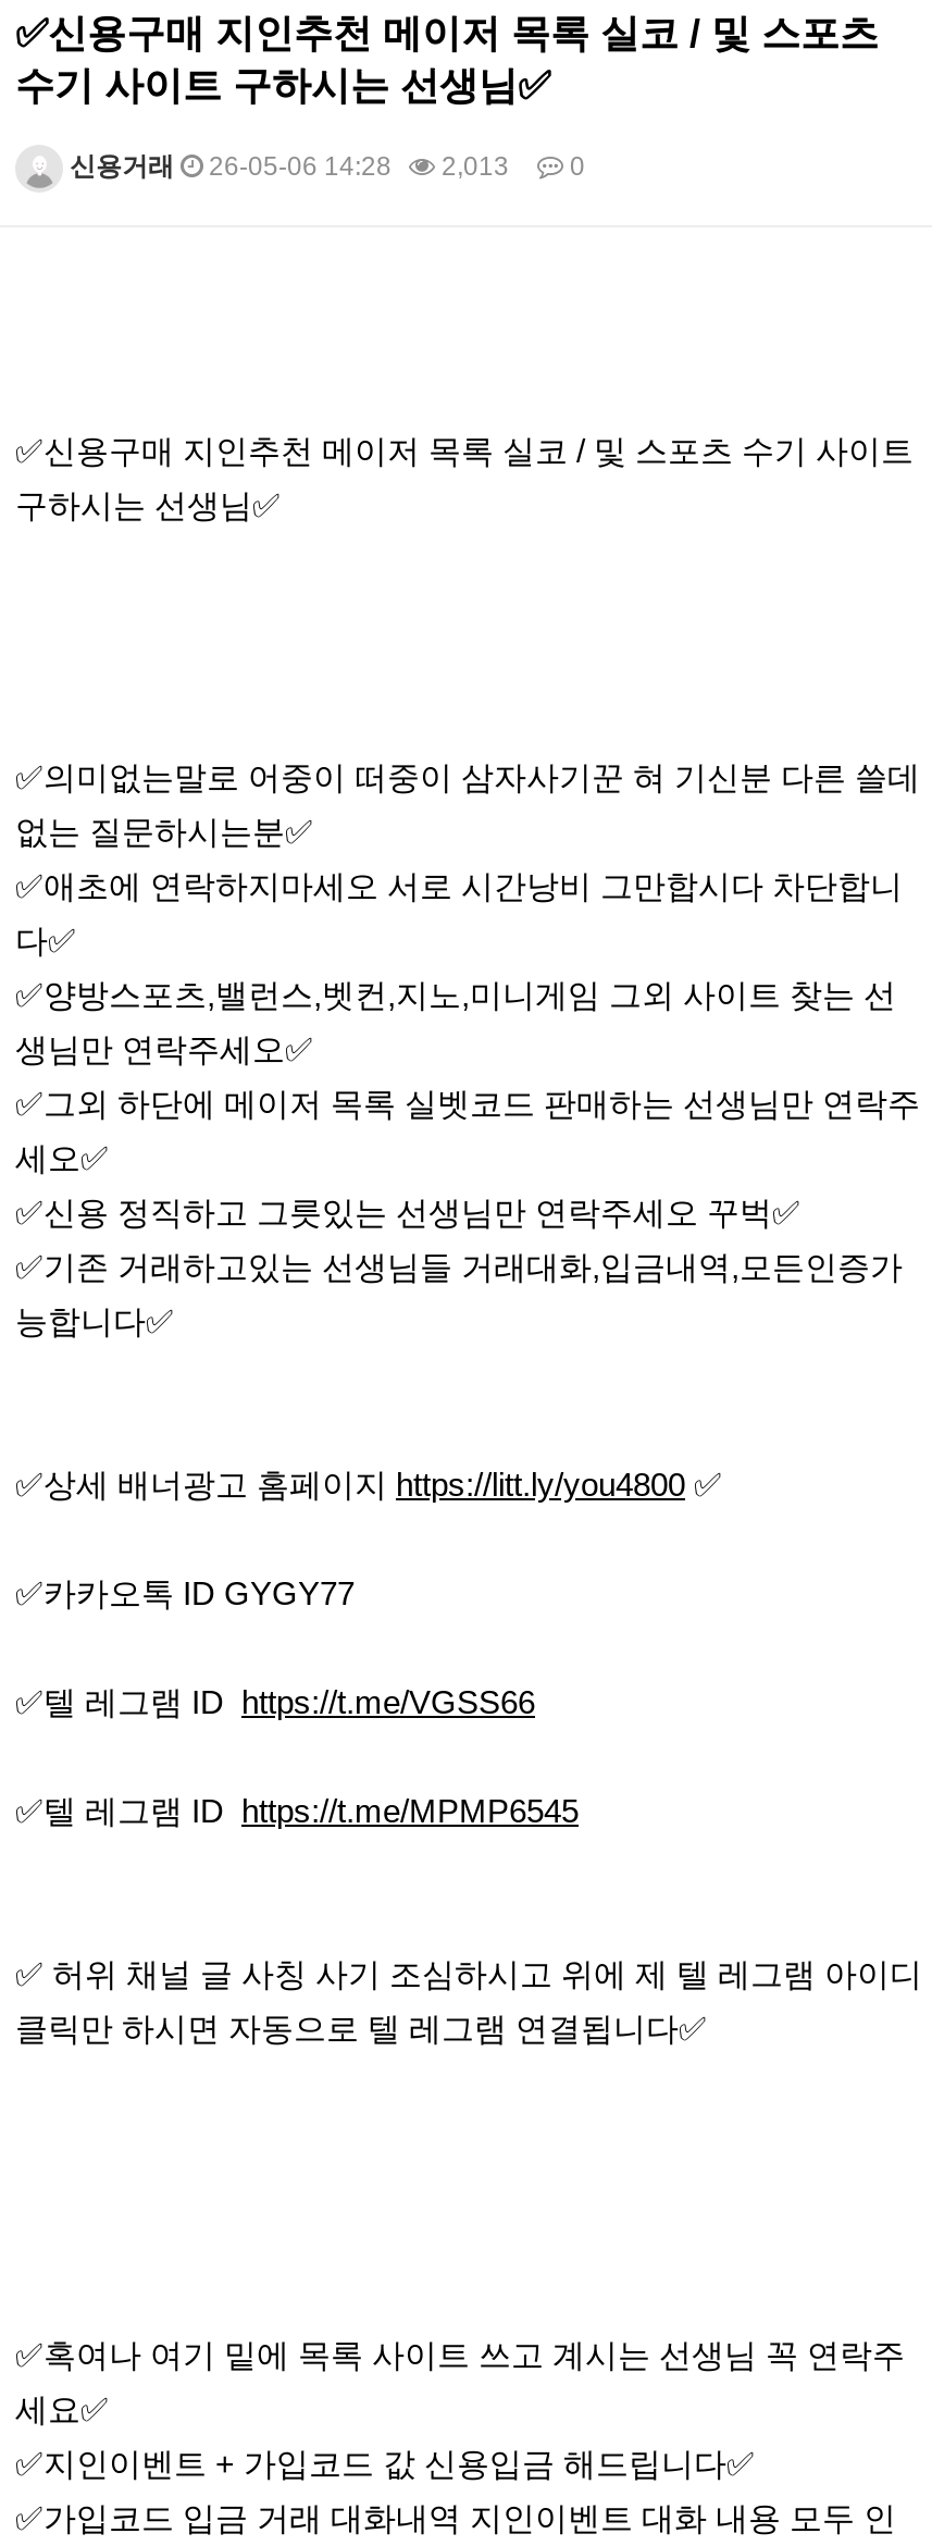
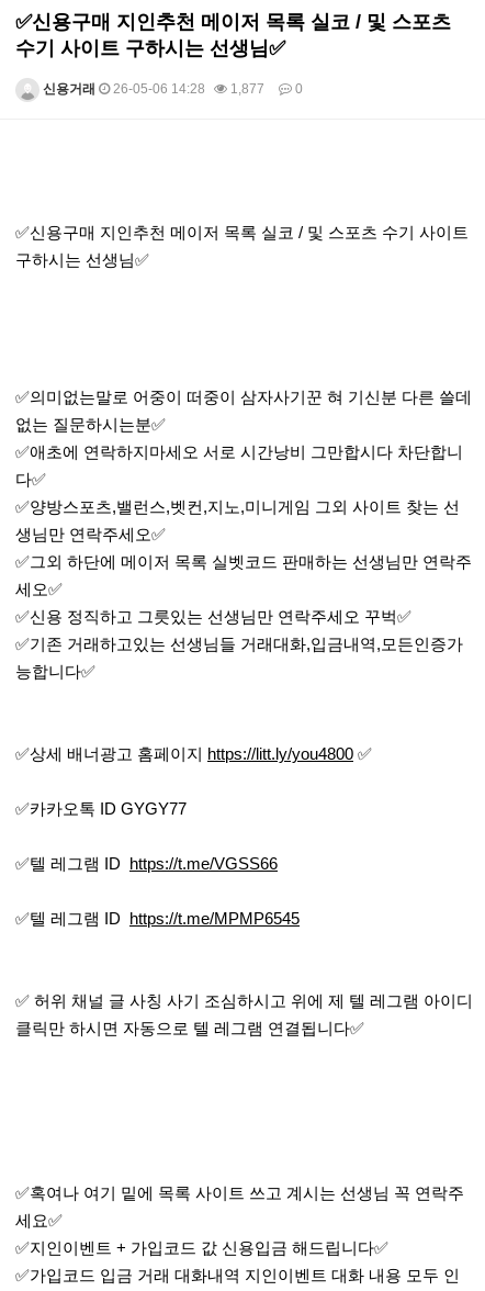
- 신용거래 26-05-06 14:28 2,013 0
+ 신용거래 26-05-06 14:28 1,877 0
